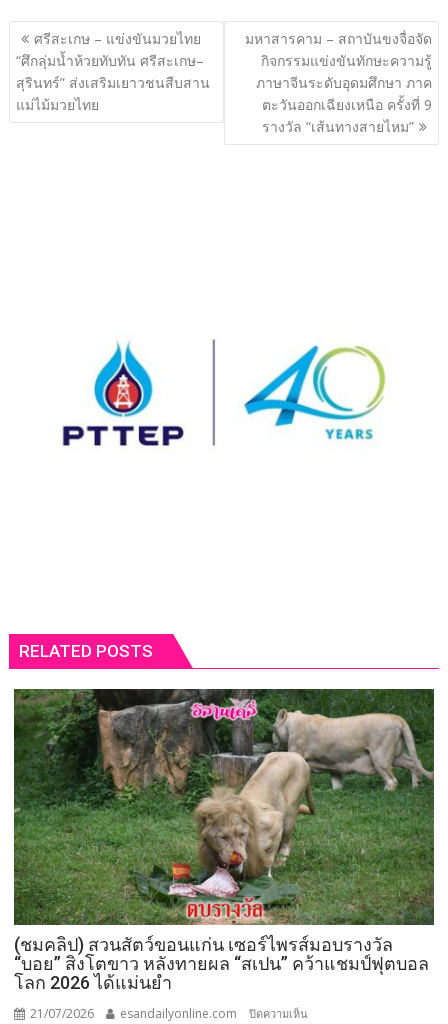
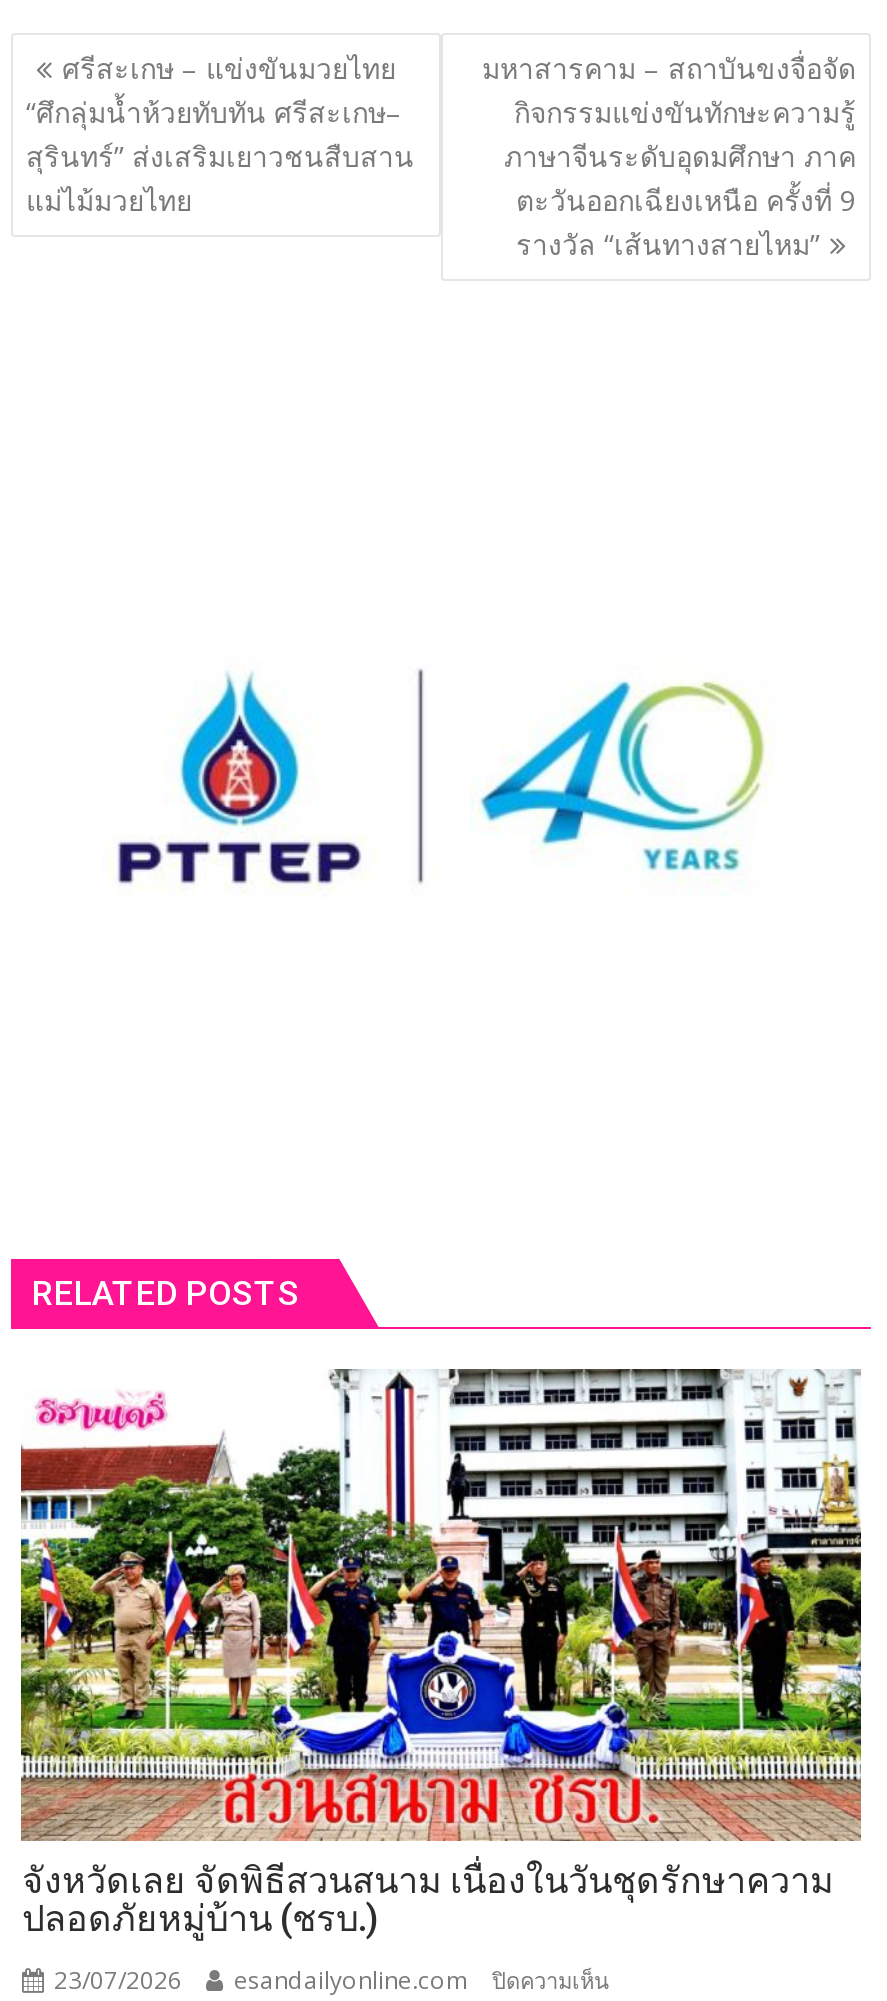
- [image]
- (ชมคลิป) สวนสัตว์ขอนแก่น เซอร์ไพรส์มอบรางวัล
- “บอย” สิงโตขาว หลังทายผล “สเปน” คว้าแชมป์ฟุตบอล
- โลก 2026 ได้แม่นยำ
+ [image]
+ จังหวัดเลย จัดพิธีสวนสนาม เนื่องในวันชุดรักษาความ
+ ปลอดภัยหมู่บ้าน (ชรบ.)

- 21/07/2026
+ 23/07/2026
